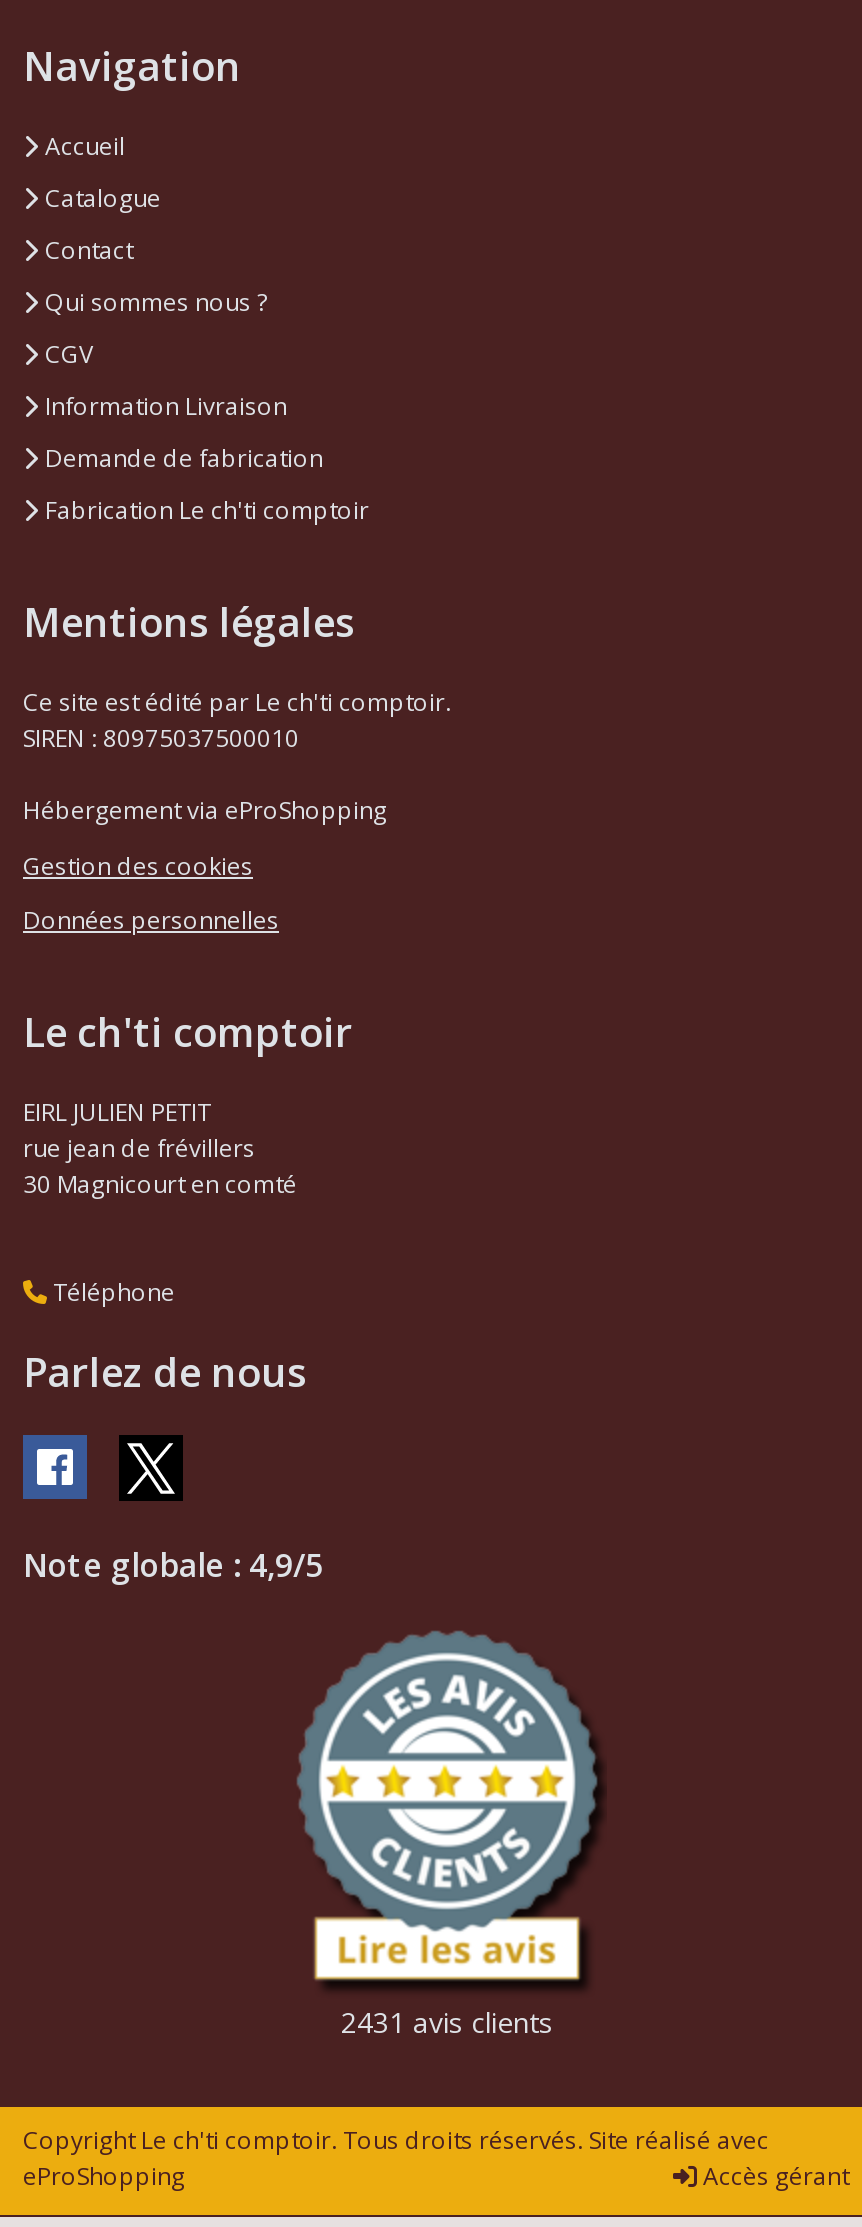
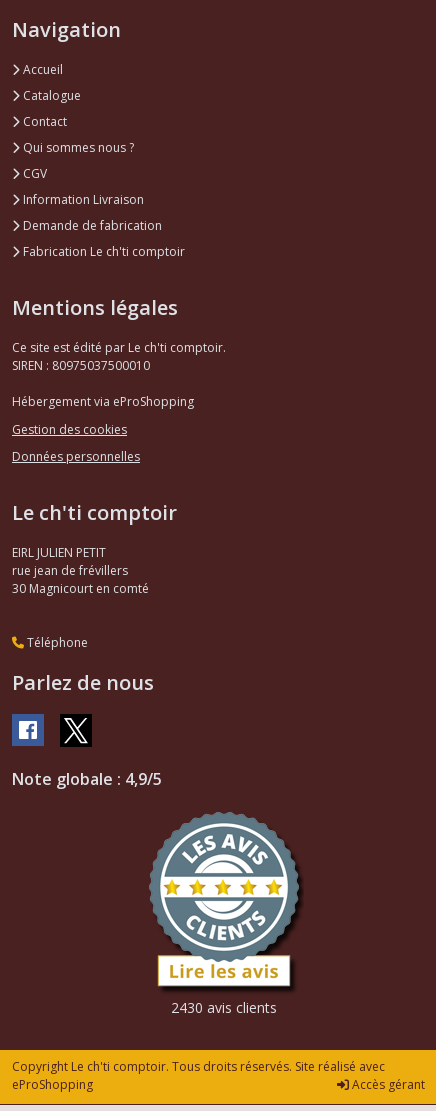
- 2431 avis clients
+ 2430 avis clients
